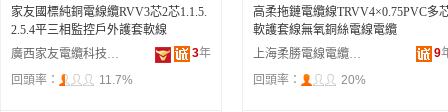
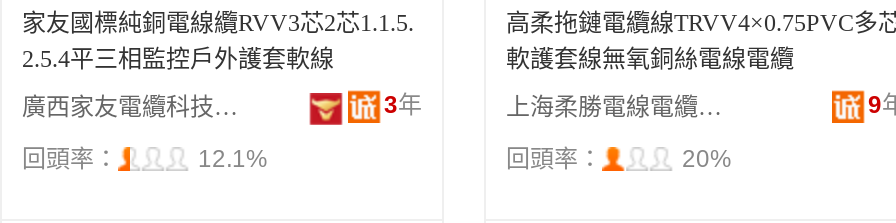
- 11.7%
+ 12.1%
